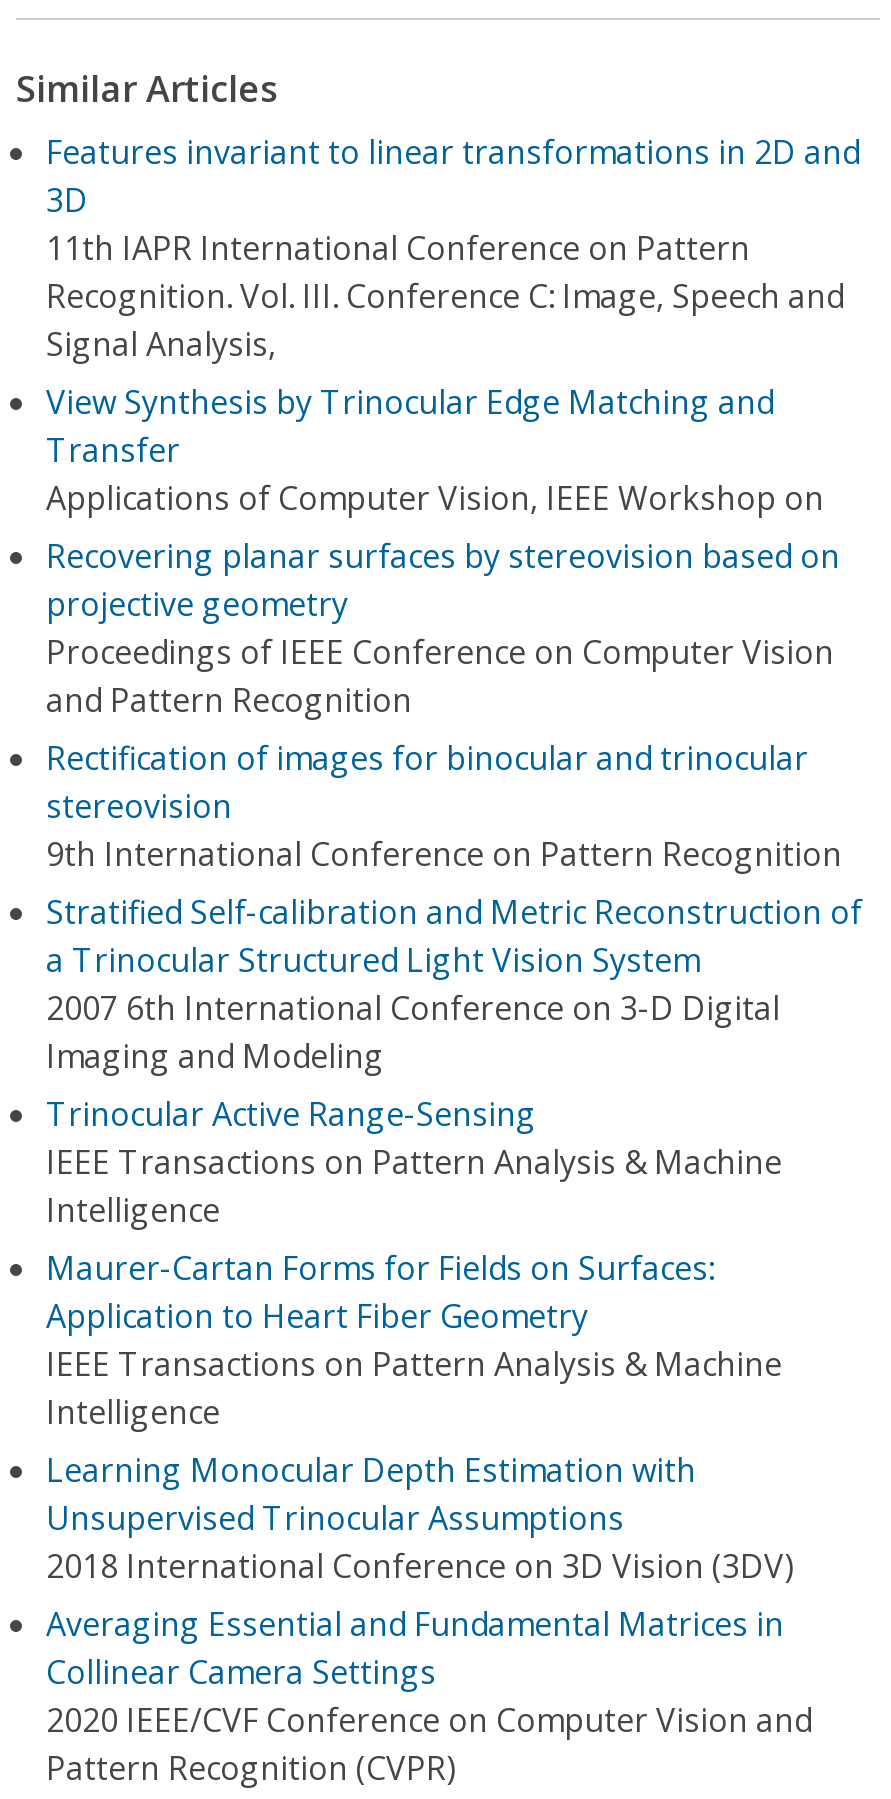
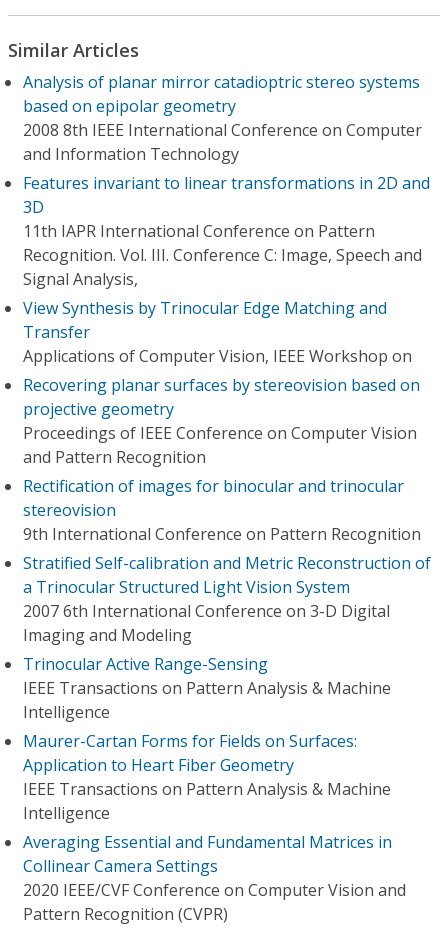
+ Analysis of planar mirror catadioptric stereo systems
+ based on epipolar geometry
+ 2008 8th IEEE International Conference on Computer
+ and Information Technology

moved down: Features invariant to linear transformations in 2D and | 3D | 11th IAPR International Conference on Pattern | ... | IEEE Transactions on Pattern Analysis & Machine | Intelligence

- Learning Monocular Depth Estimation with
- Unsupervised Trinocular Assumptions
- 2018 International Conference on 3D Vision (3DV)
